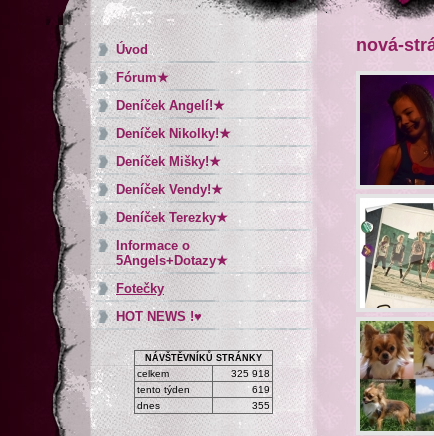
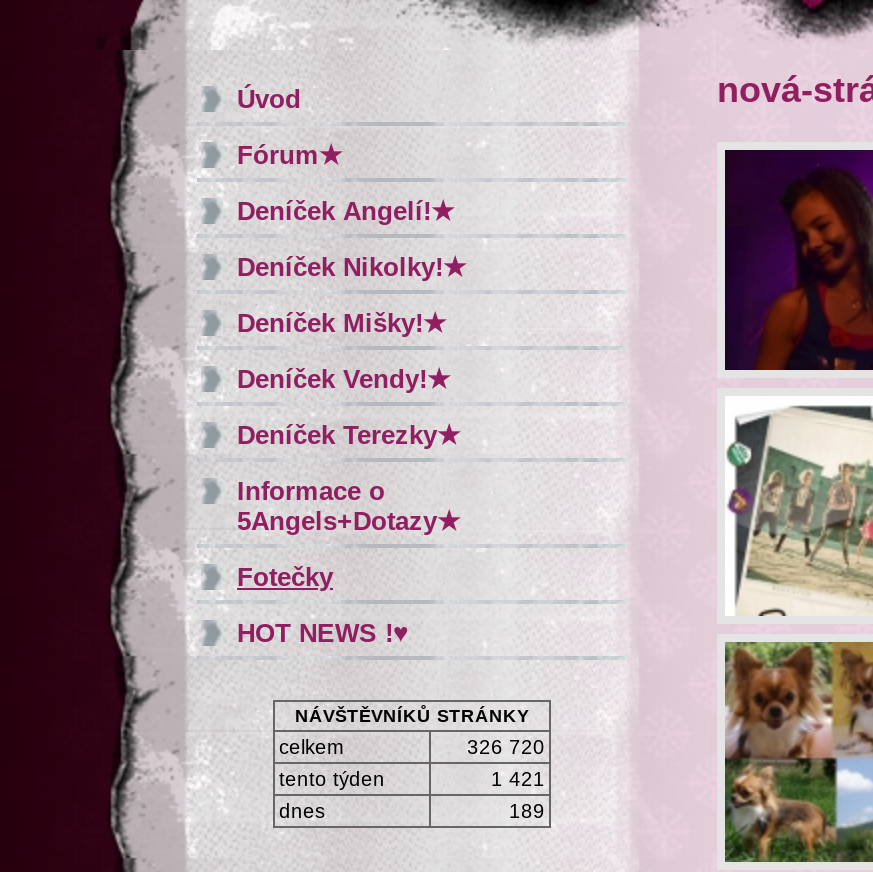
- 325 918
+ 326 720

- 619
+ 1 421

- 355
+ 189
